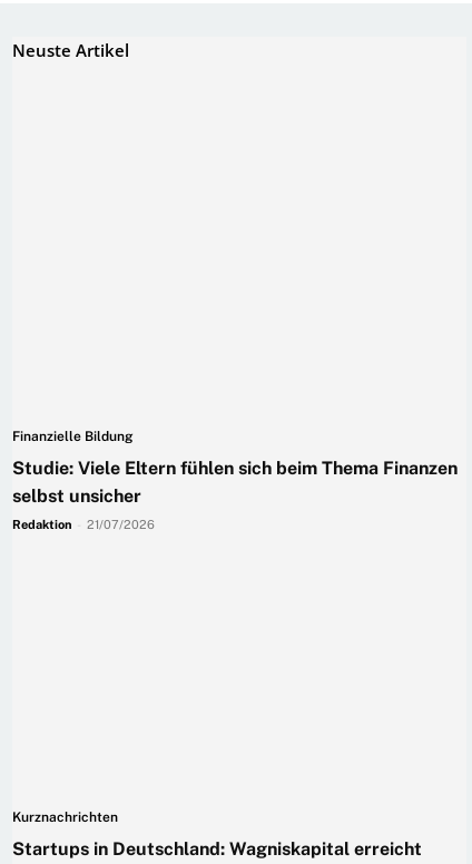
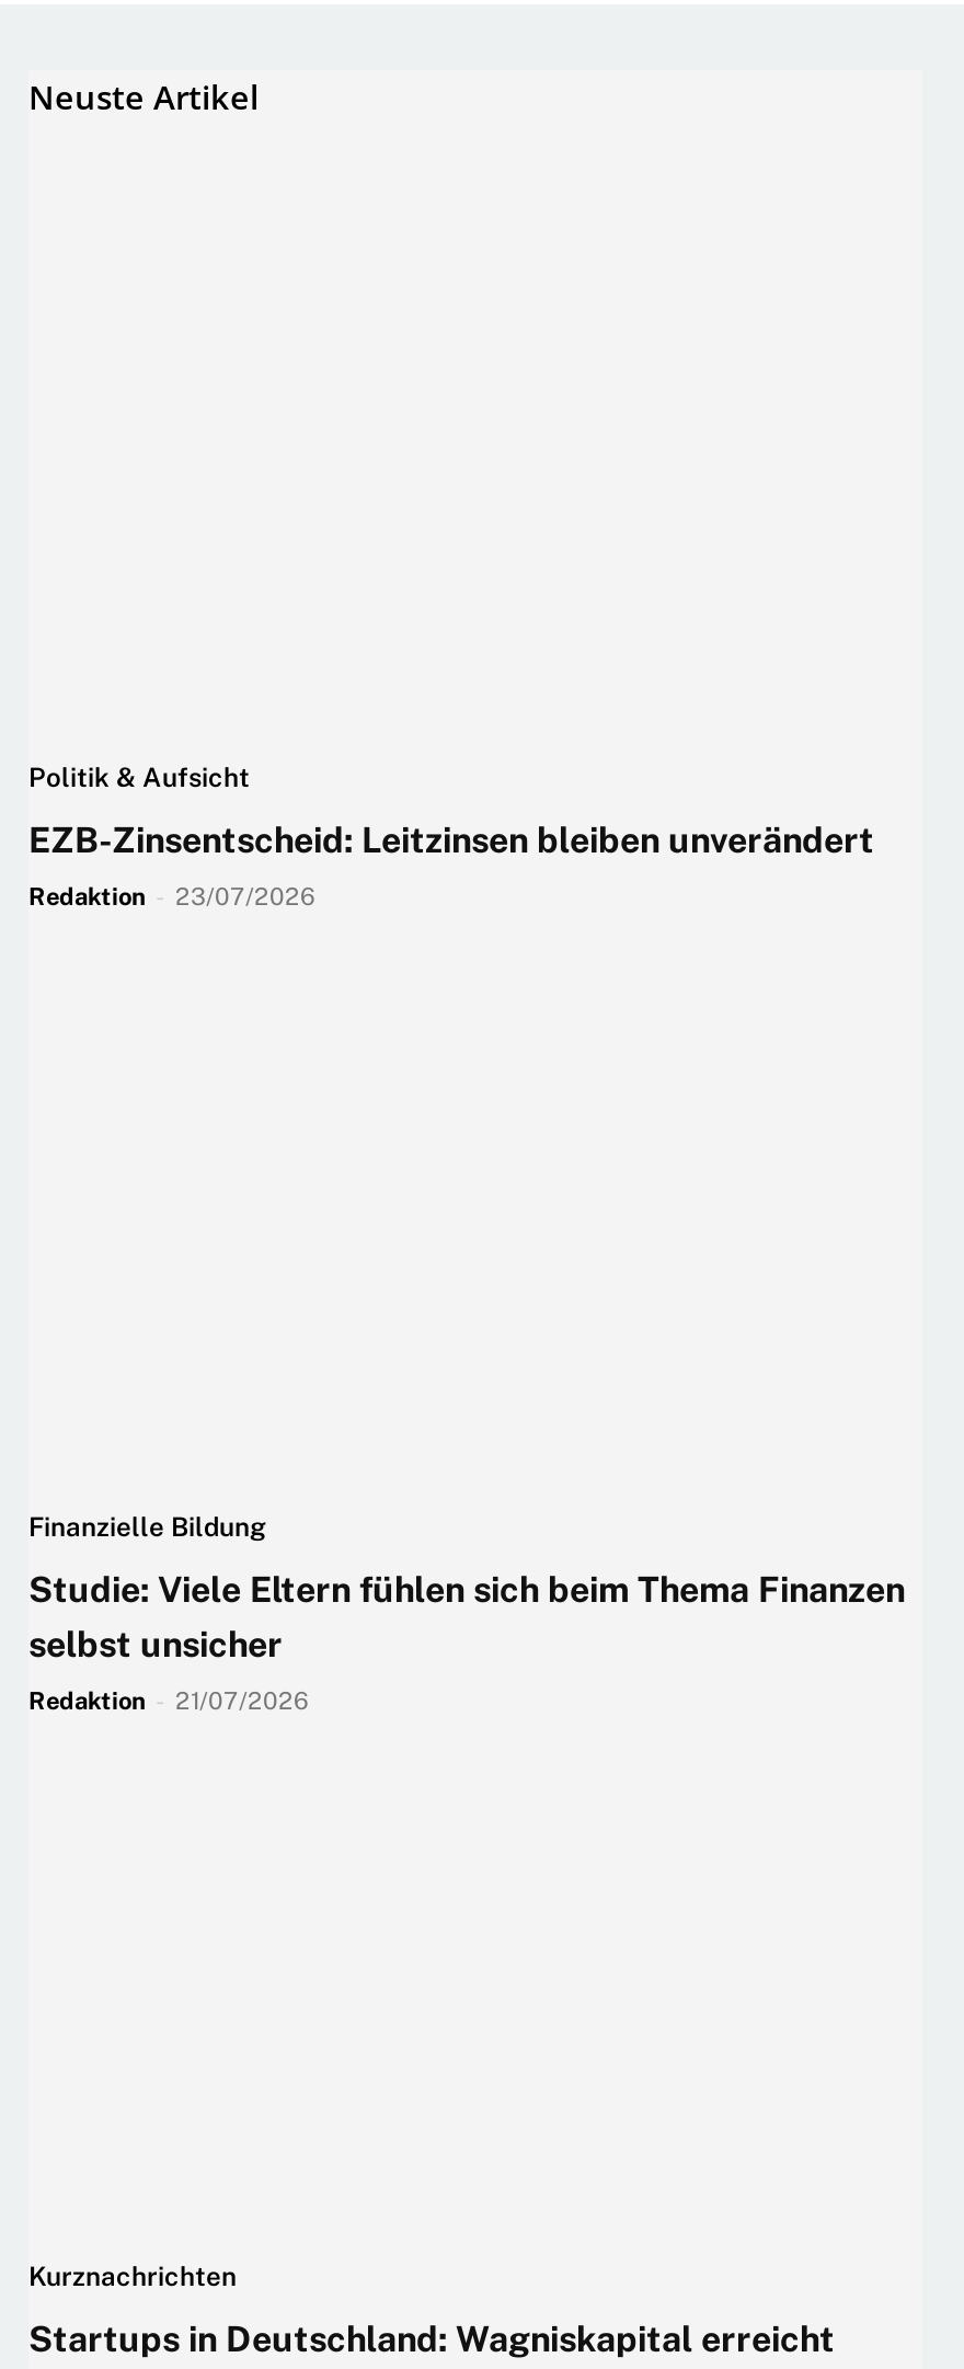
+ Politik & Aufsicht
+ EZB-Zinsentscheid: Leitzinsen bleiben unverändert
+ Redaktion - 23/07/2026
